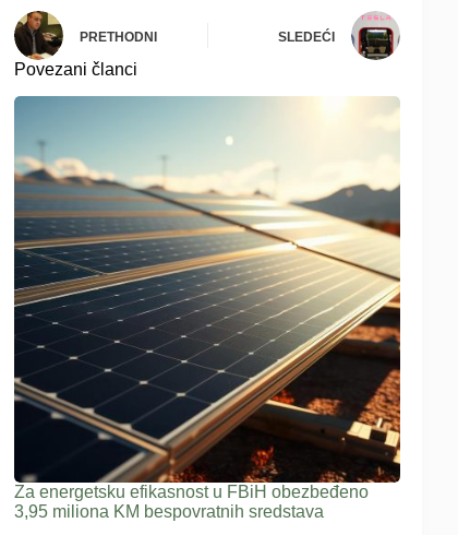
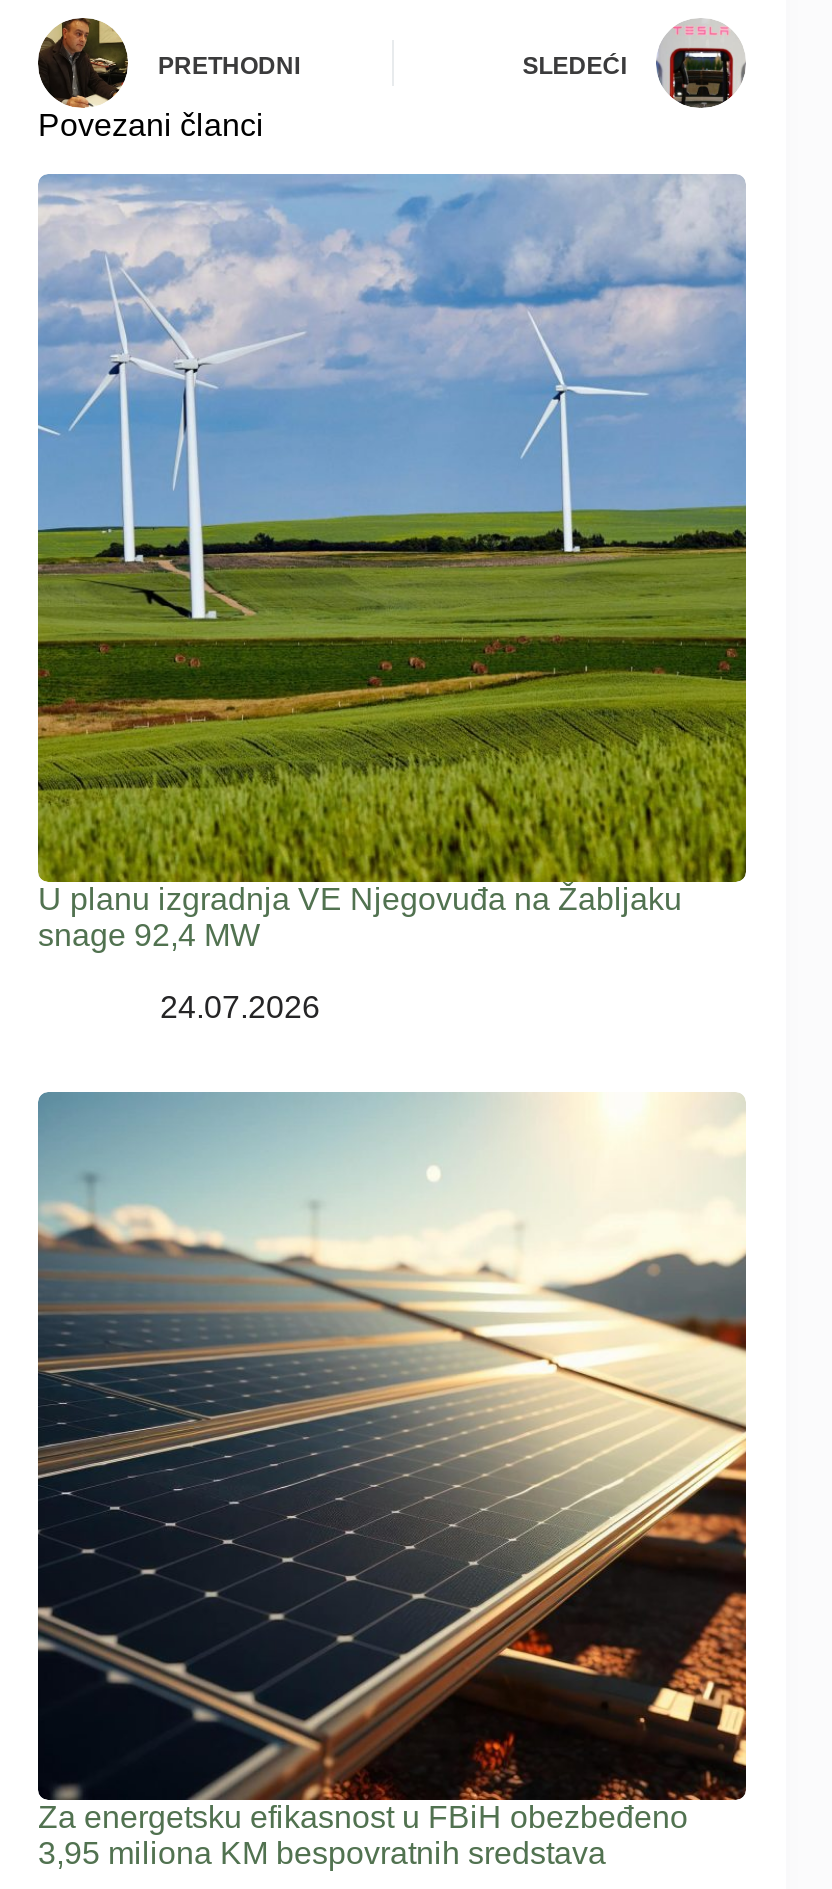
+ [image]
+ U planu izgradnja VE Njegovuđa na Žabljaku
+ snage 92,4 MW
+ 24.07.2026
